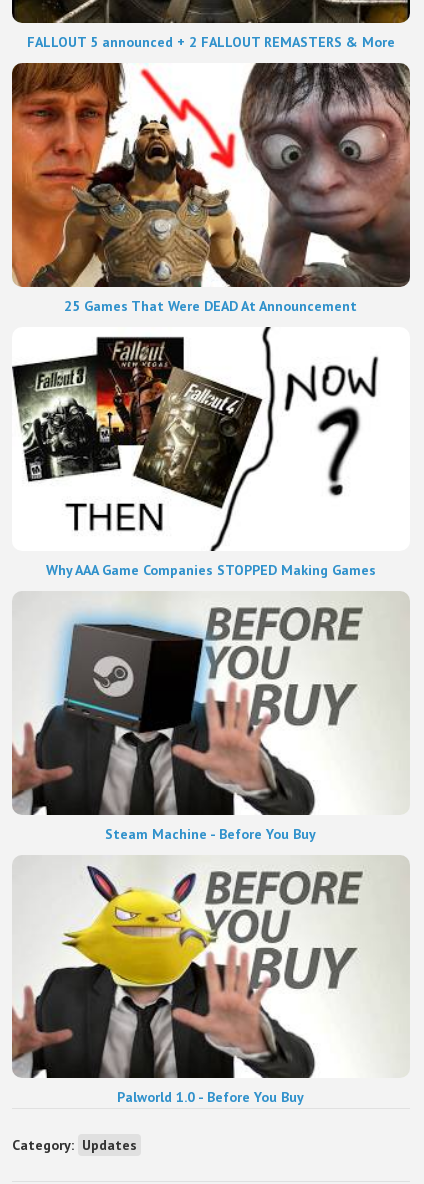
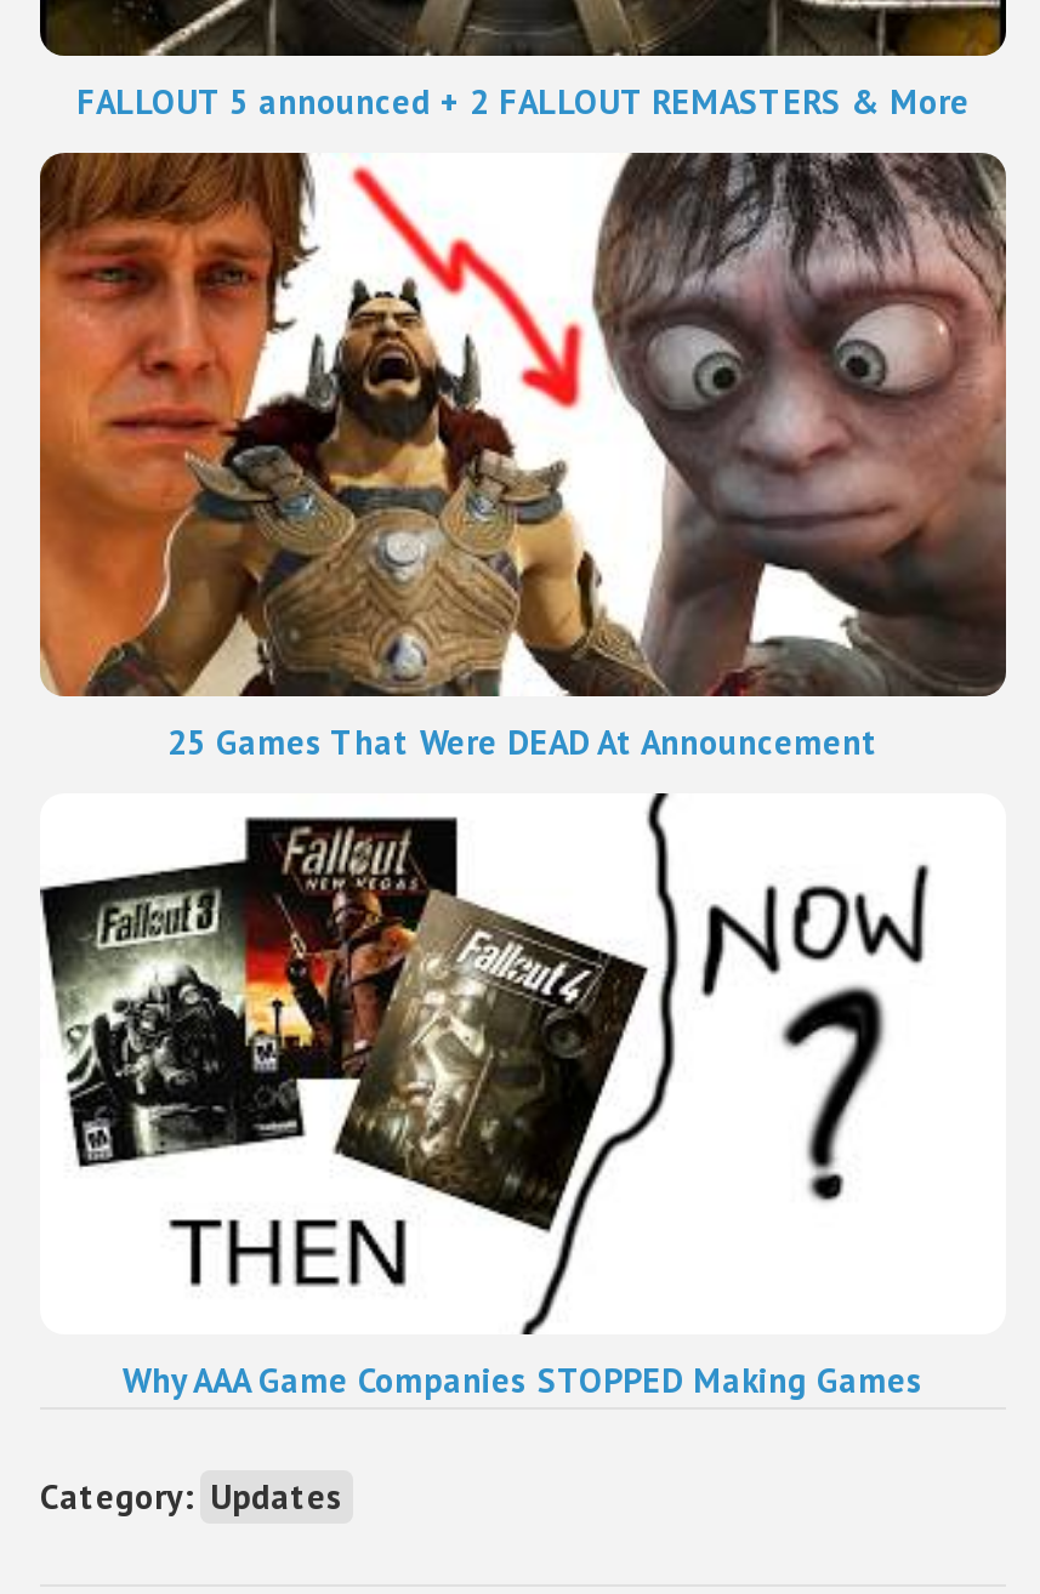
- [image]
- Steam Machine - Before You Buy

- [image]
- Palworld 1.0 - Before You Buy
